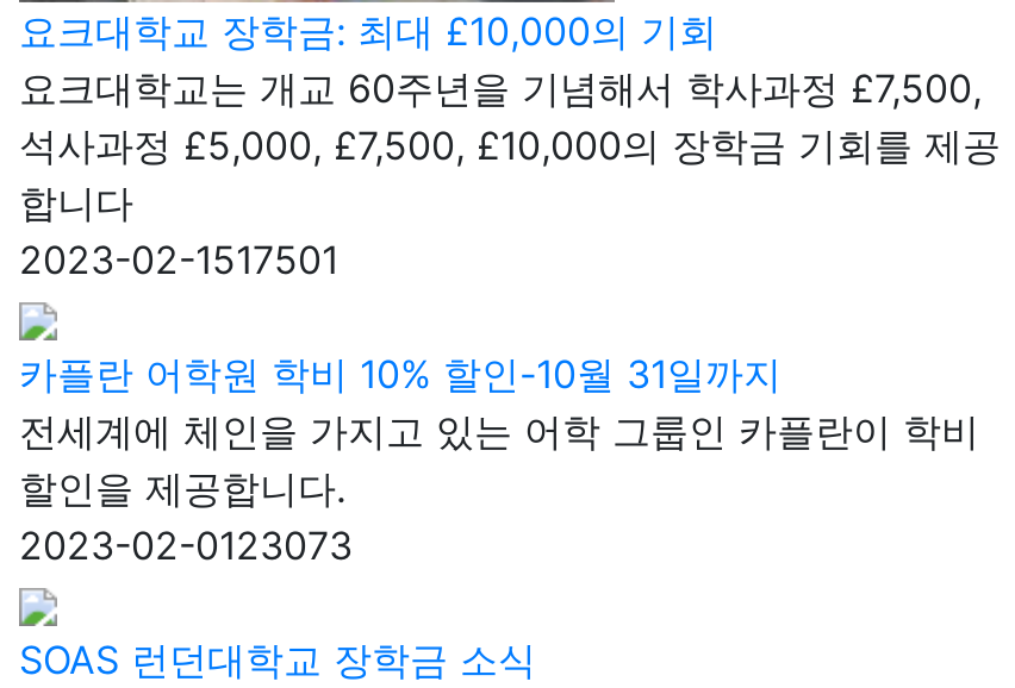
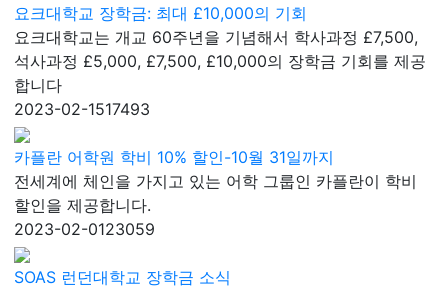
- 2023-02-1517501
+ 2023-02-1517493

- 2023-02-0123073
+ 2023-02-0123059
